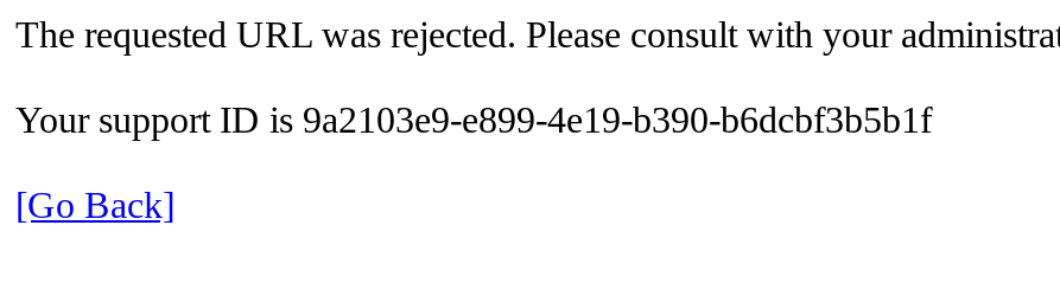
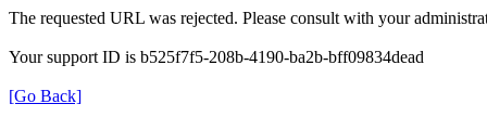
- Your support ID is 9a2103e9-e899-4e19-b390-b6dcbf3b5b1f
+ Your support ID is b525f7f5-208b-4190-ba2b-bff09834dead
